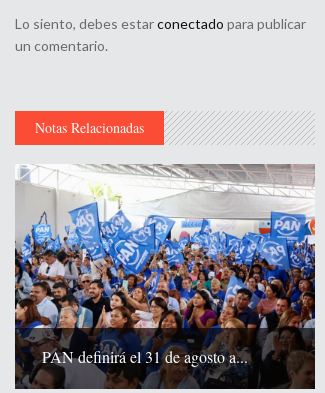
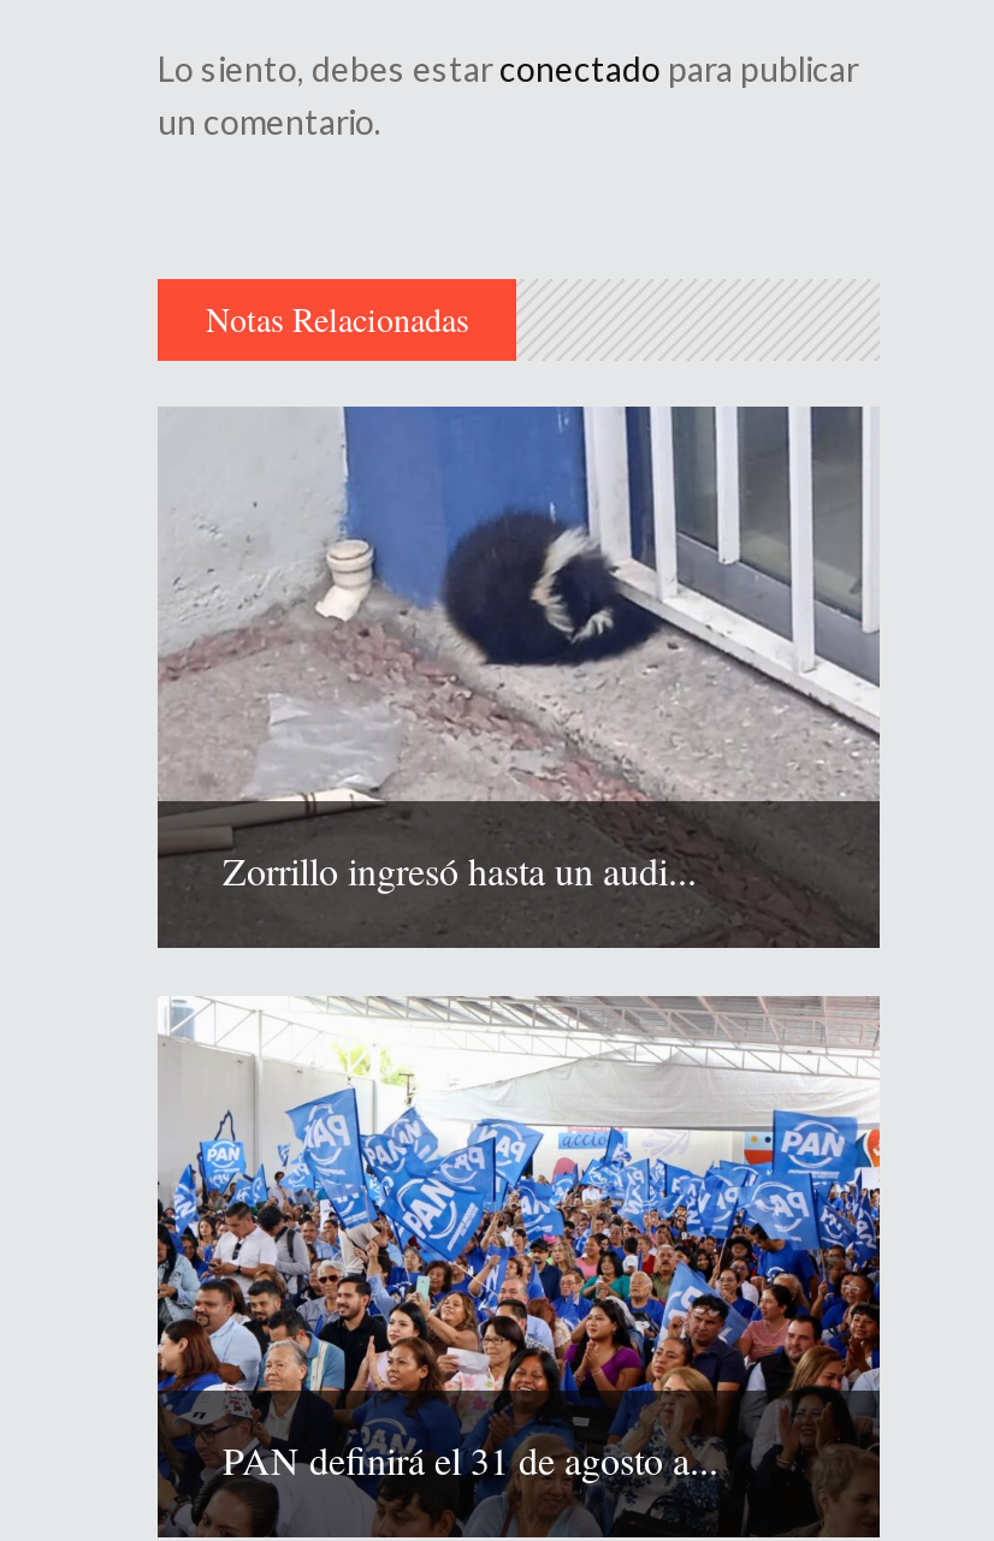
+ [image]
+ Zorrillo ingresó hasta un audi...
